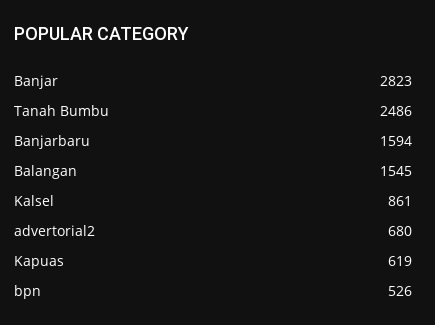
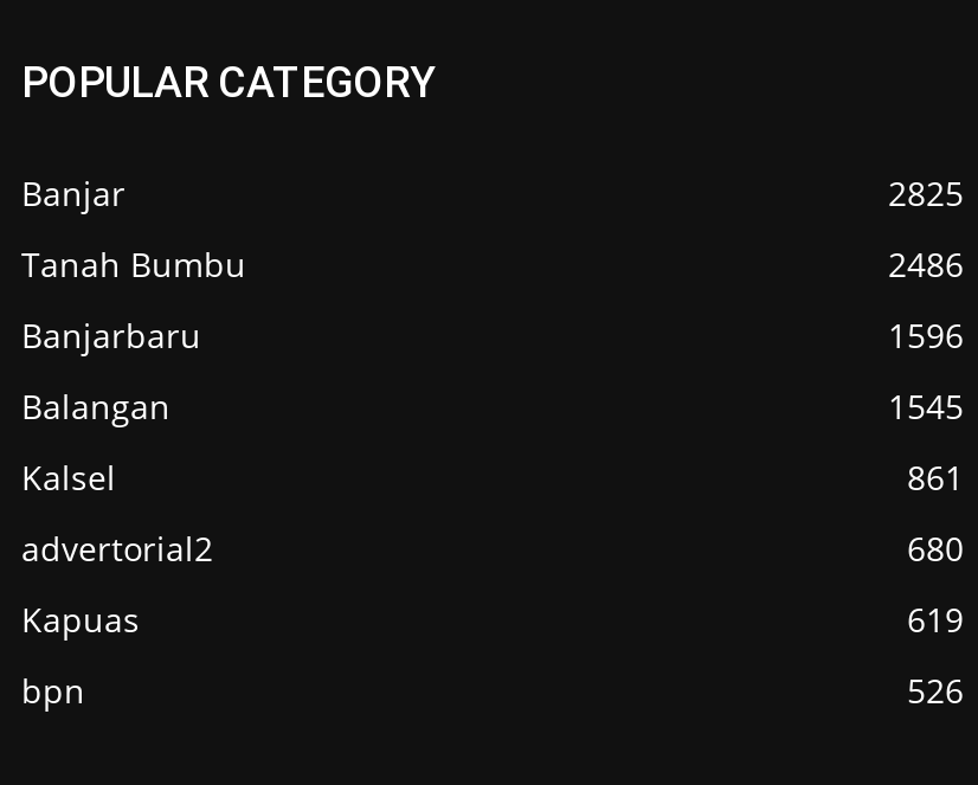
- 2823
+ 2825

- 1594
+ 1596
